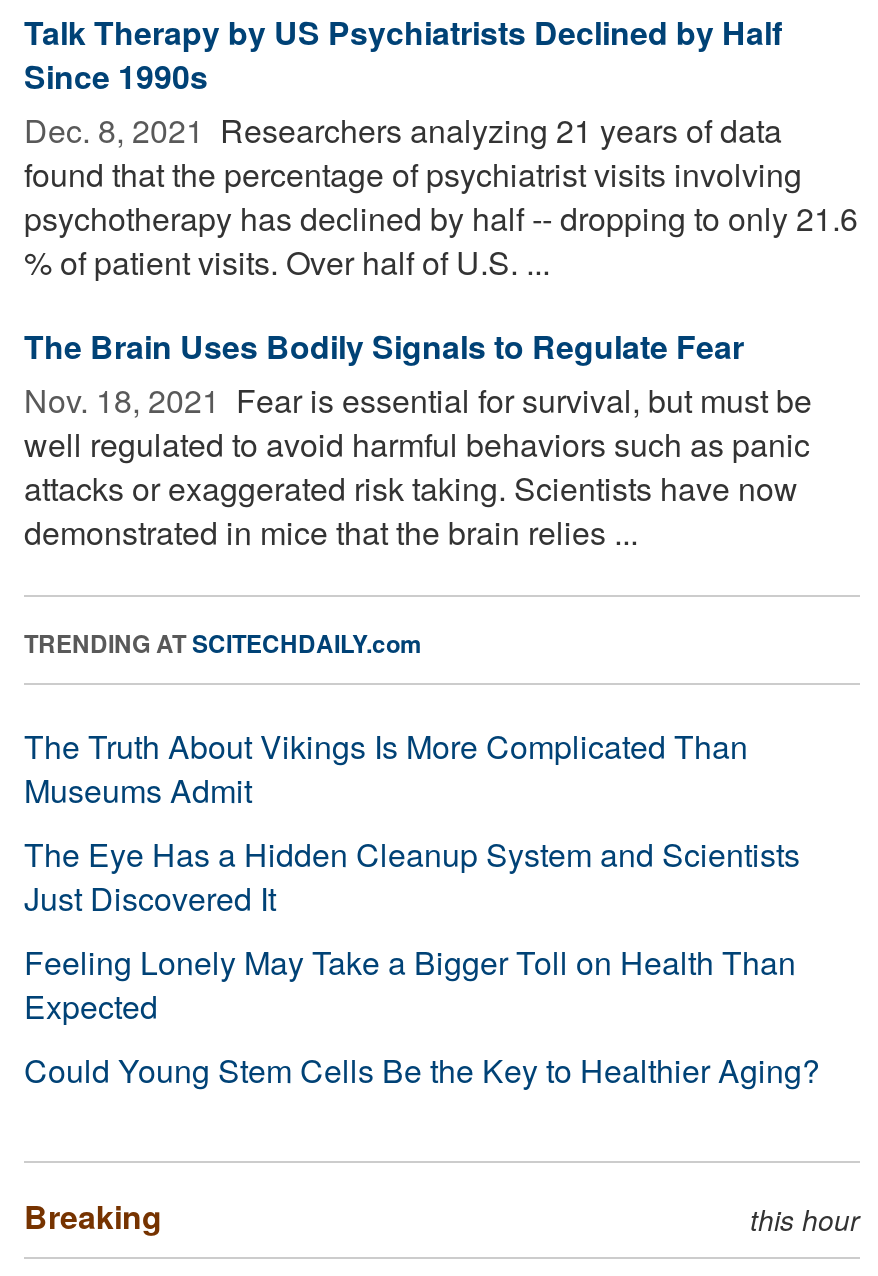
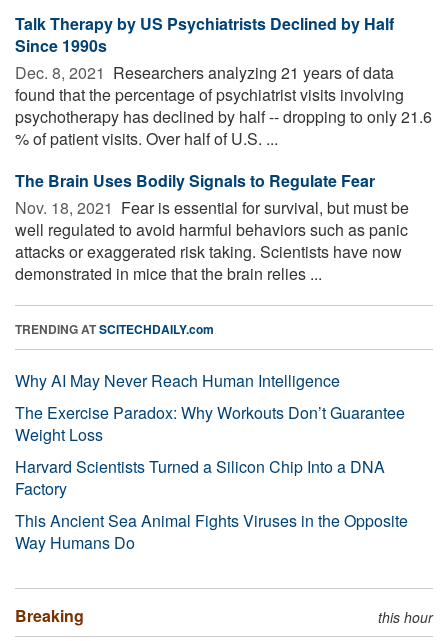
- The Truth About Vikings Is More Complicated Than
- Museums Admit
- The Eye Has a Hidden Cleanup System and Scientists
- Just Discovered It
- Feeling Lonely May Take a Bigger Toll on Health Than
- Expected
- Could Young Stem Cells Be the Key to Healthier Aging?
+ Why AI May Never Reach Human Intelligence
+ The Exercise Paradox: Why Workouts Don’t Guarantee
+ Weight Loss
+ Harvard Scientists Turned a Silicon Chip Into a DNA
+ Factory
+ This Ancient Sea Animal Fights Viruses in the Opposite
+ Way Humans Do
